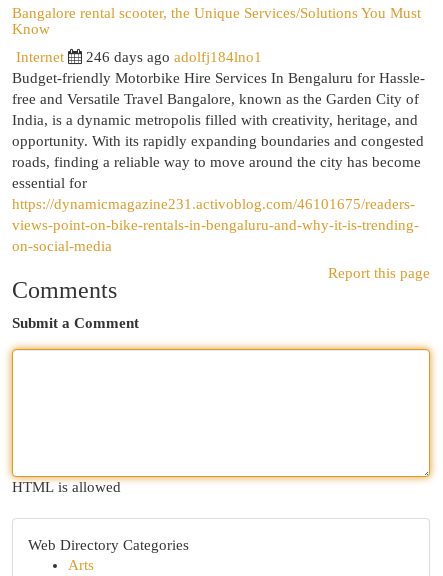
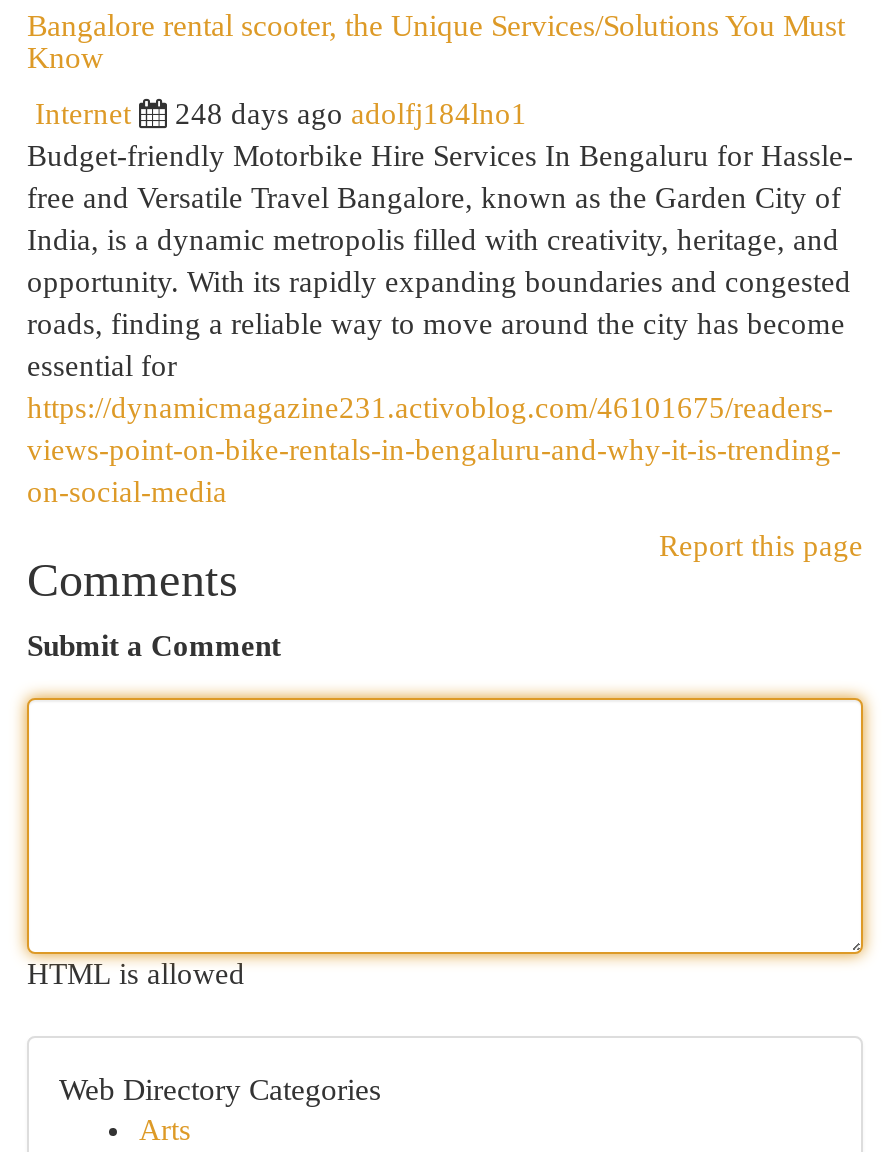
- 246 days ago adolfj184lno1
+ 248 days ago adolfj184lno1
